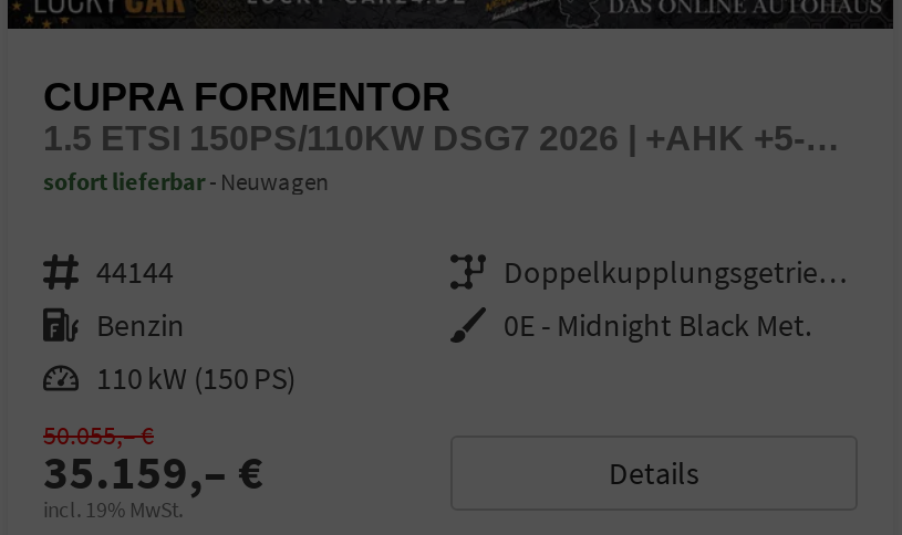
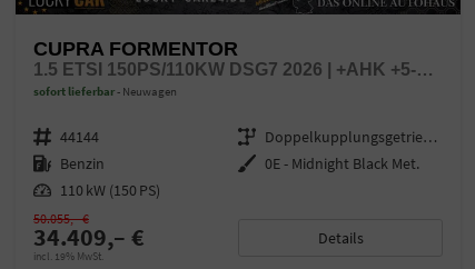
- 35.159,– €
+ 34.409,– €
